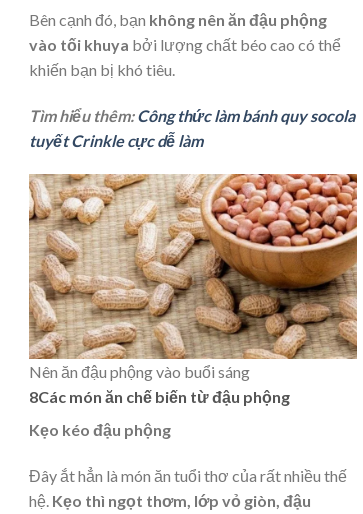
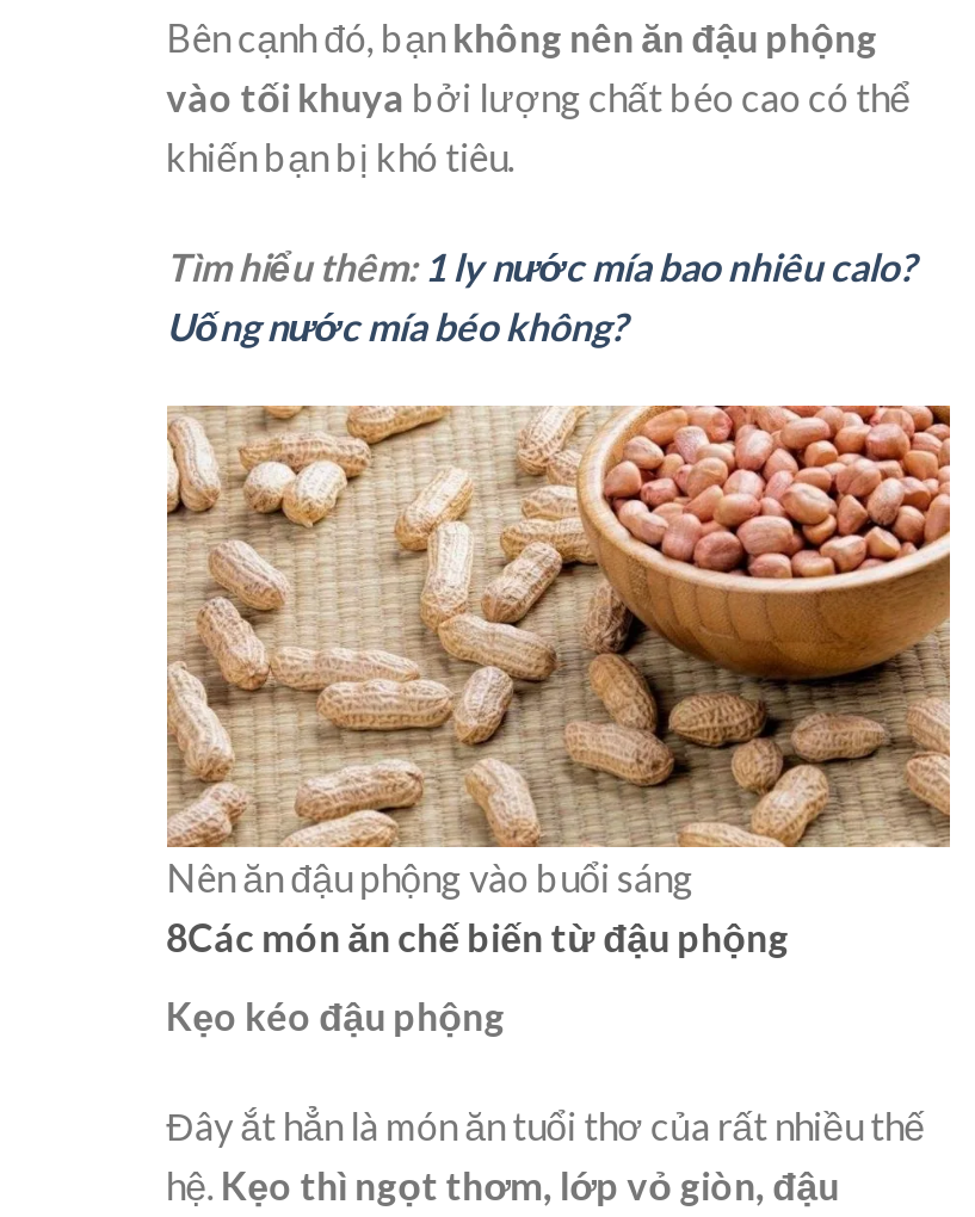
- Tìm hiểu thêm: Công thức làm bánh quy socola
- tuyết Crinkle cực dễ làm
+ Tìm hiểu thêm: 1 ly nước mía bao nhiêu calo?
+ Uống nước mía béo không?
